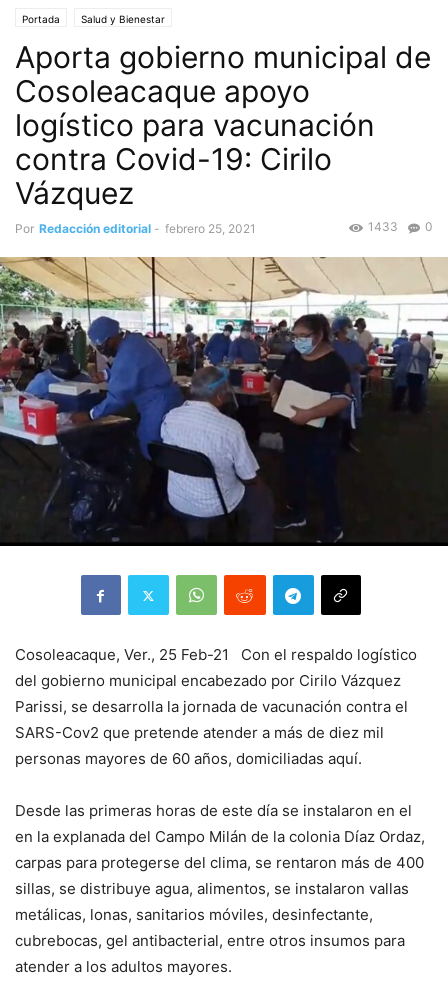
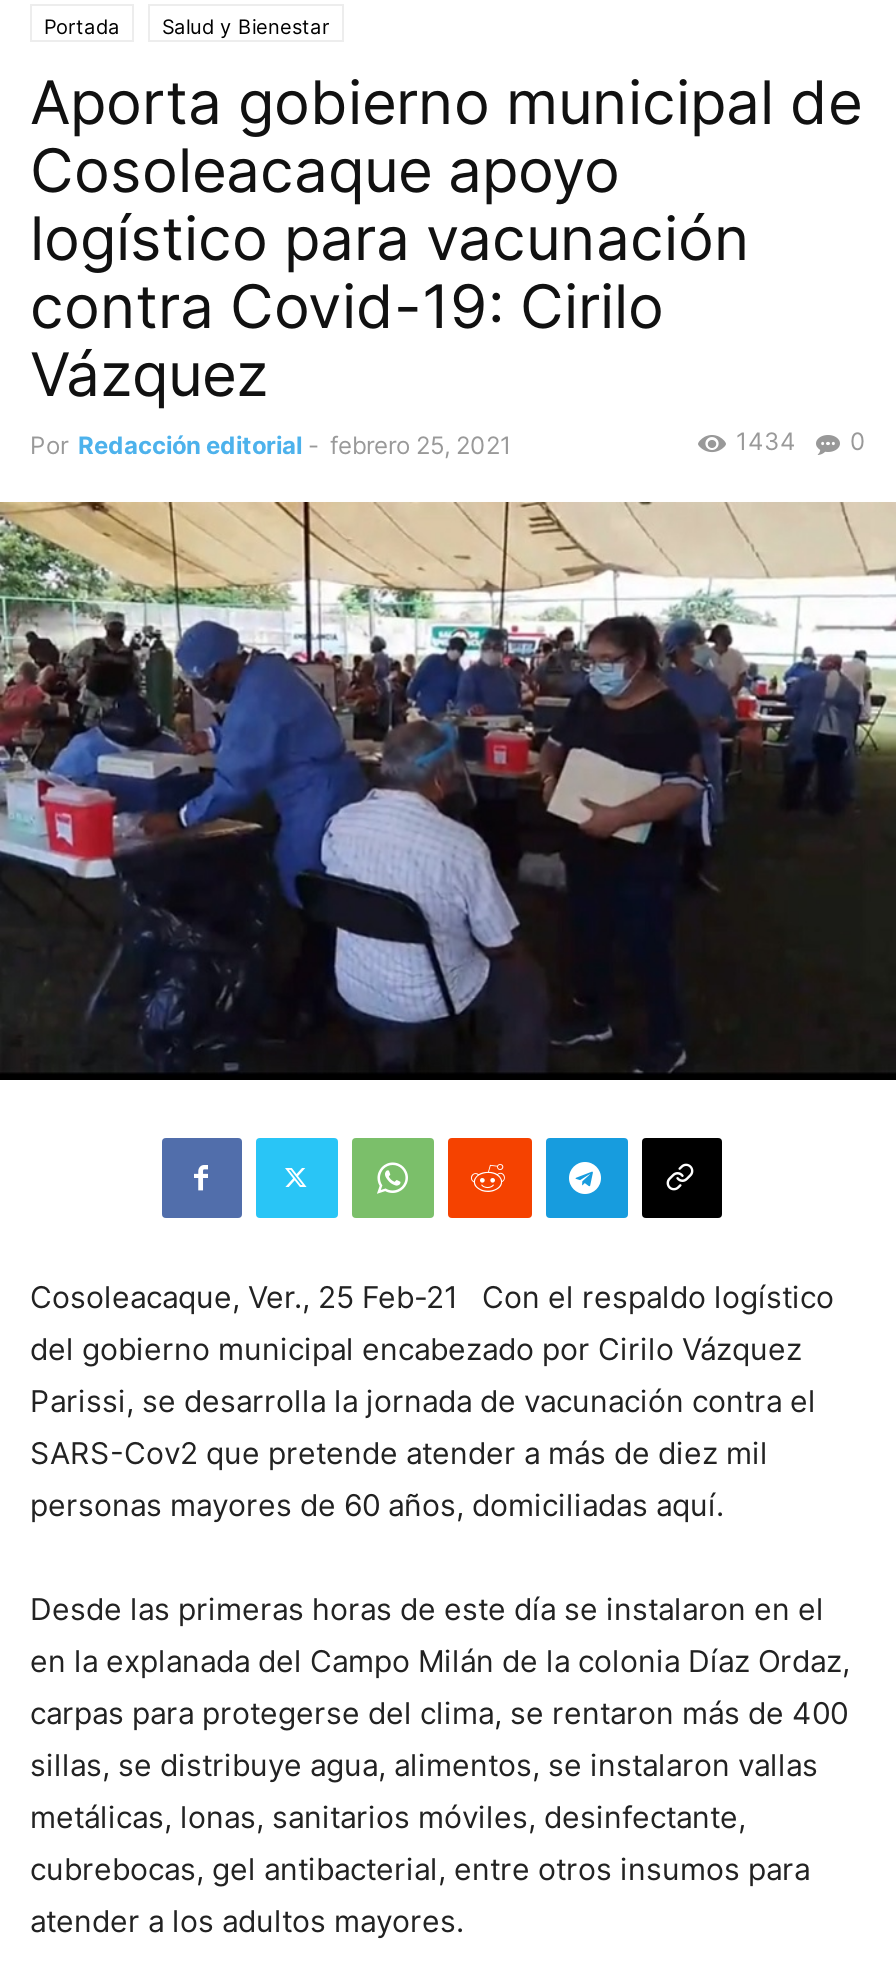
- 1433 0
+ 1434 0
